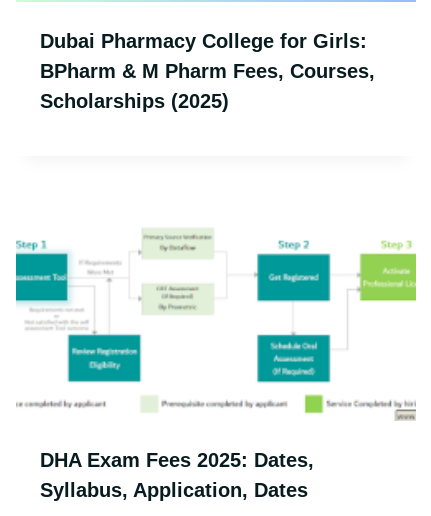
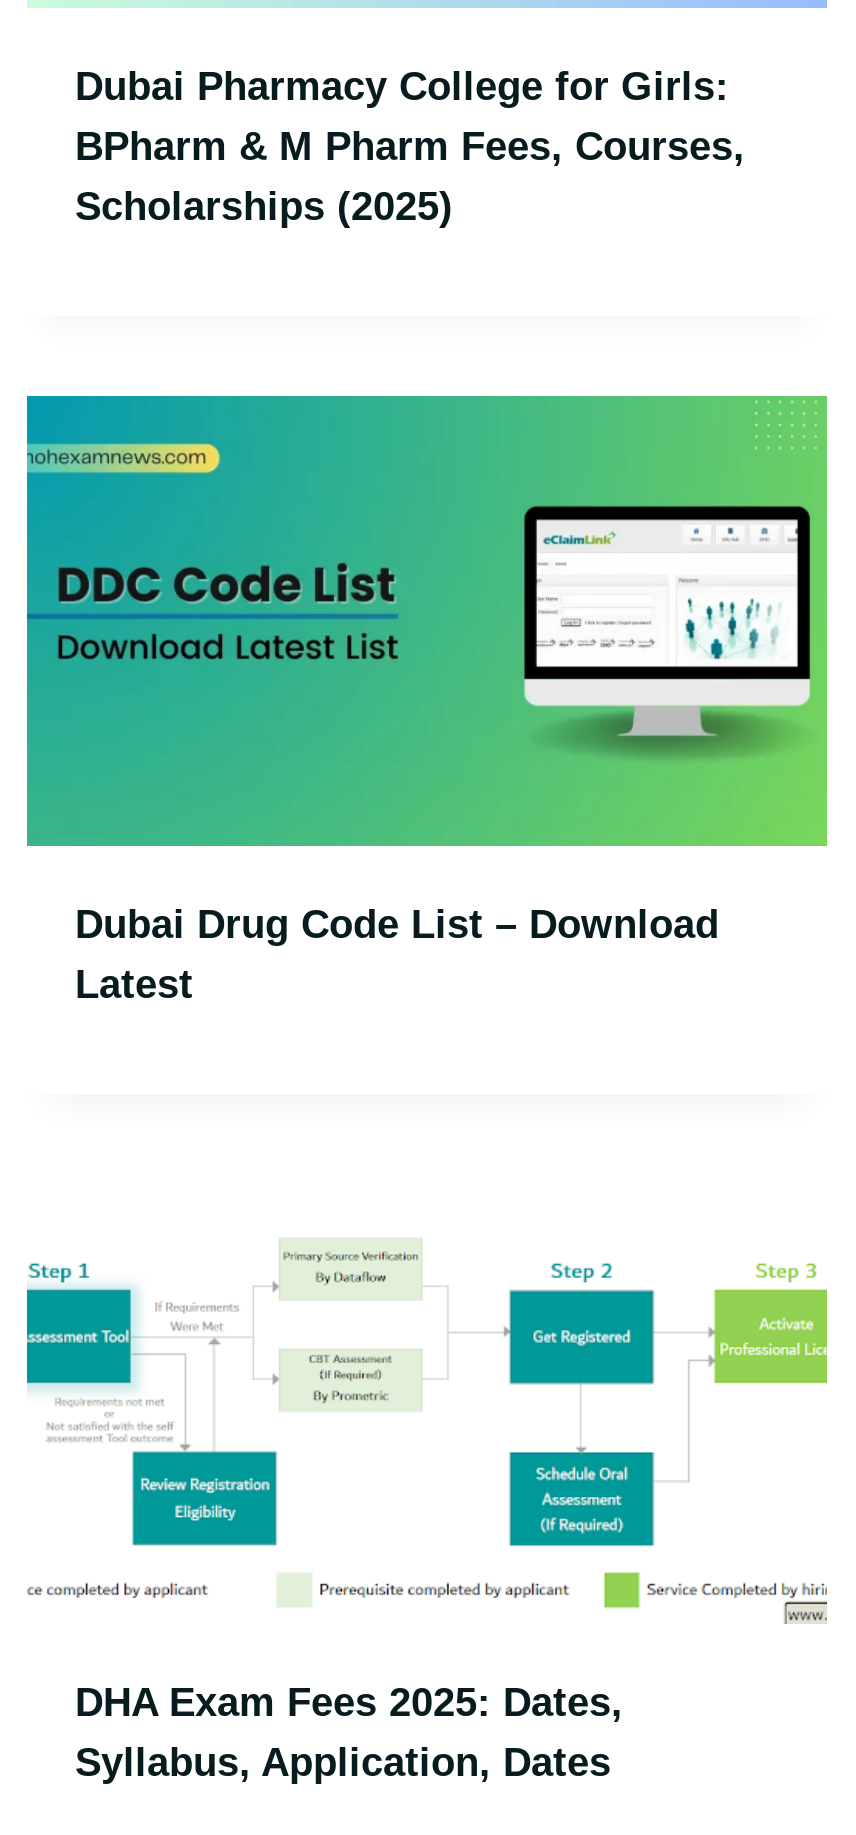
+ [image]
+ Dubai Drug Code List – Download
+ Latest
